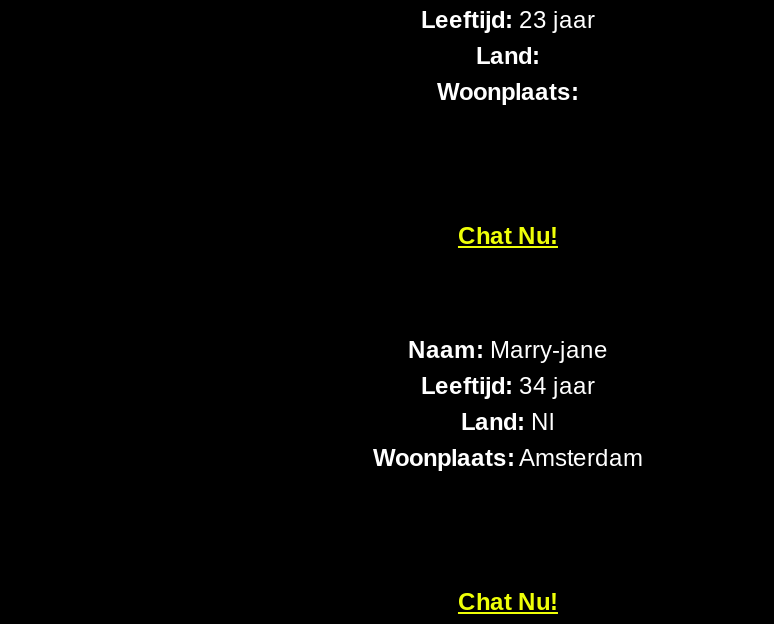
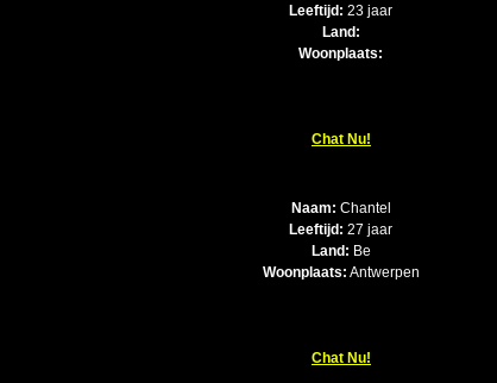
- Naam: Marry-jane
+ Naam: Chantel

- Leeftijd: 34 jaar
+ Leeftijd: 27 jaar

- Land: Nl
+ Land: Be

- Woonplaats: Amsterdam
+ Woonplaats: Antwerpen
